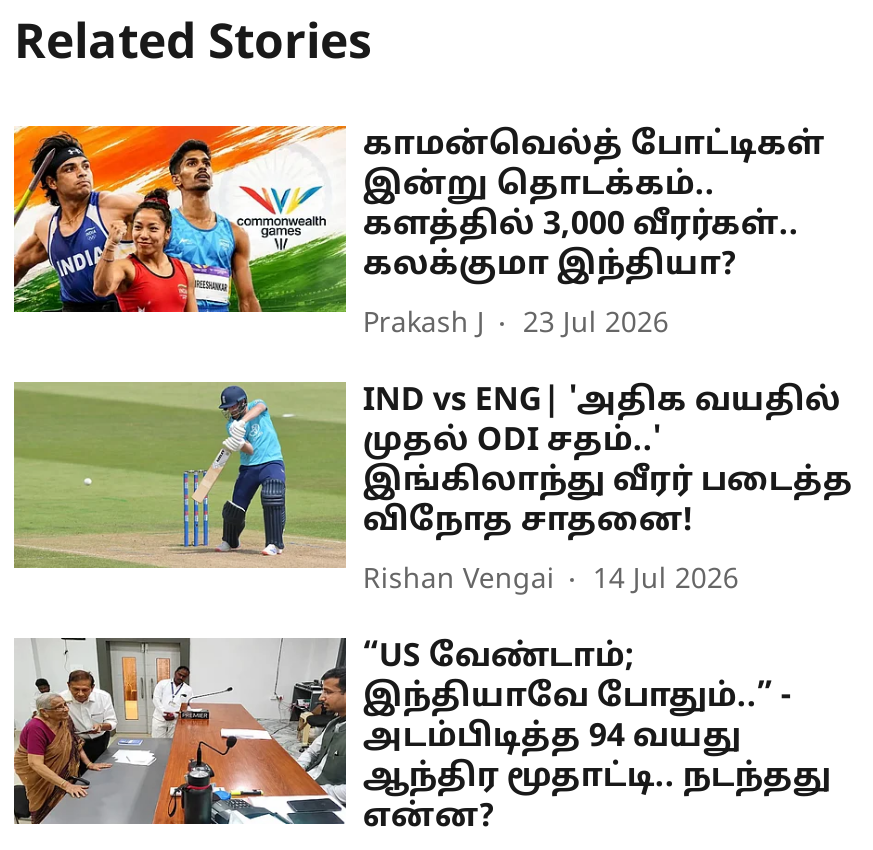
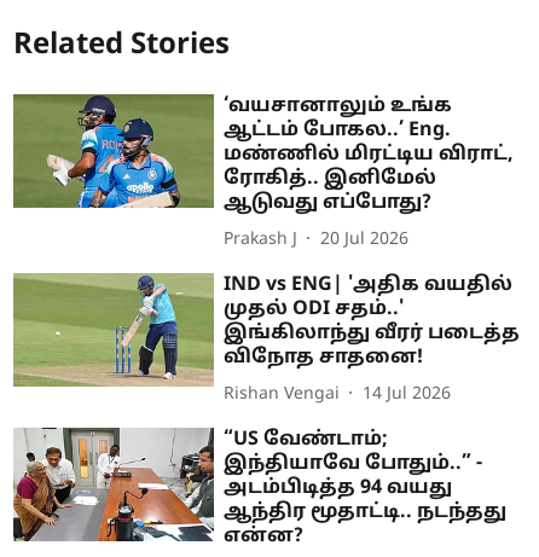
- [image]
- காமன்வெல்த் போட்டிகள்
- இன்று தொடக்கம்..
- களத்தில் 3,000 வீரர்கள்..
- கலக்குமா இந்தியா?
+ [image]
+ ‘வயசானாலும் உங்க
+ ஆட்டம் போகல..’ Eng.
+ மண்ணில் மிரட்டிய விராட்,
+ ரோகித்.. இனிமேல்
+ ஆடுவது எப்போது?

- Prakash J 23 Jul 2026
+ Prakash J 20 Jul 2026
